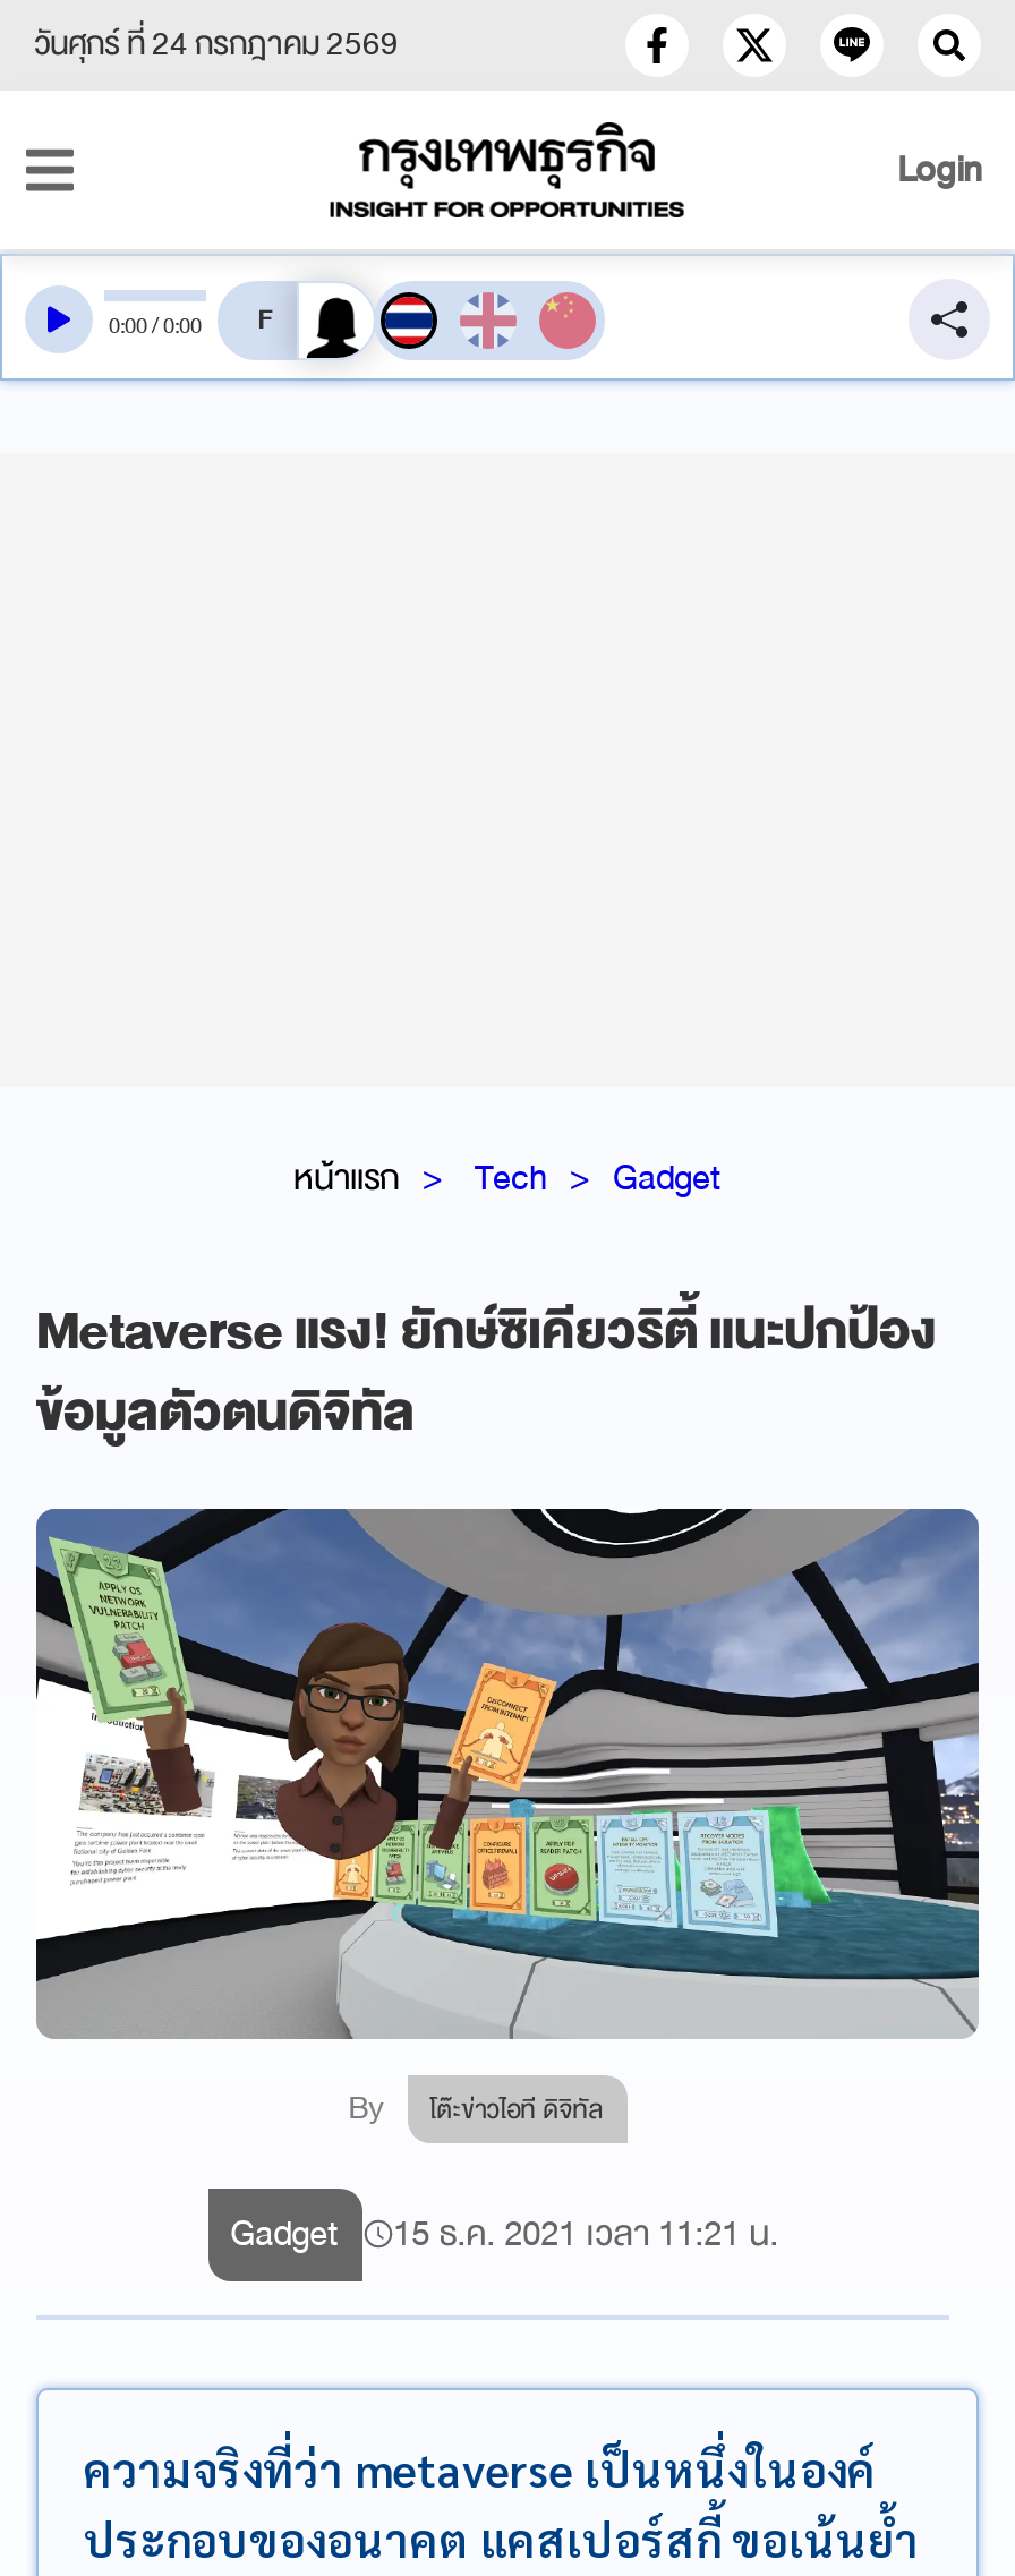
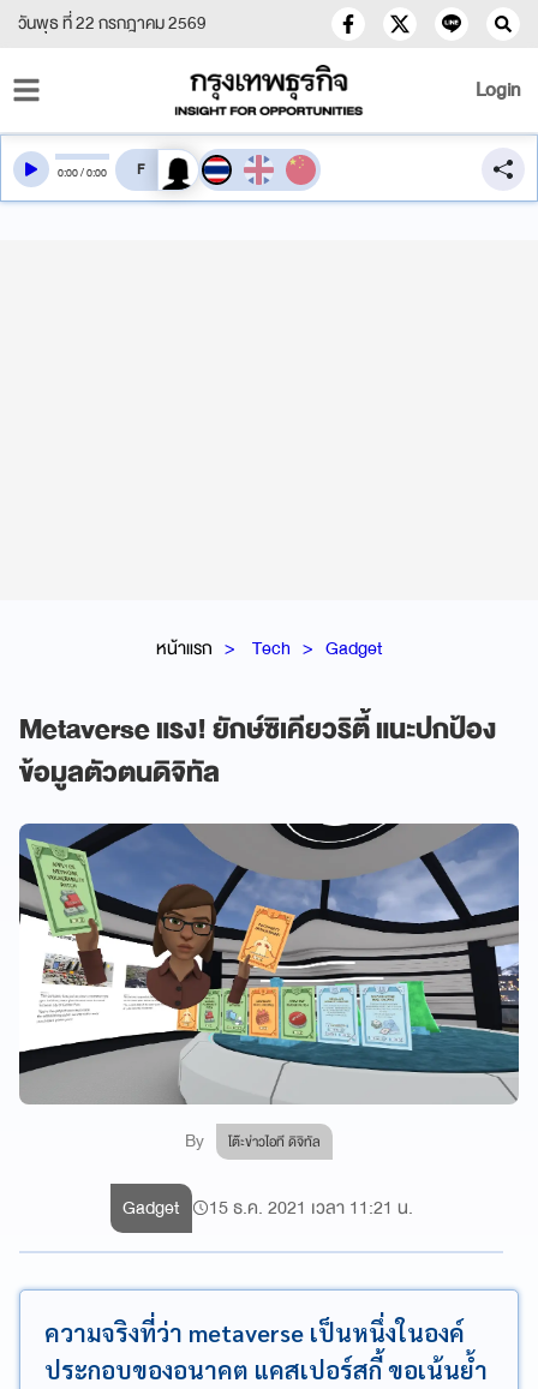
- วันศุกร์ ที่ 24 กรกฎาคม 2569
+ วันพุธ ที่ 22 กรกฎาคม 2569
